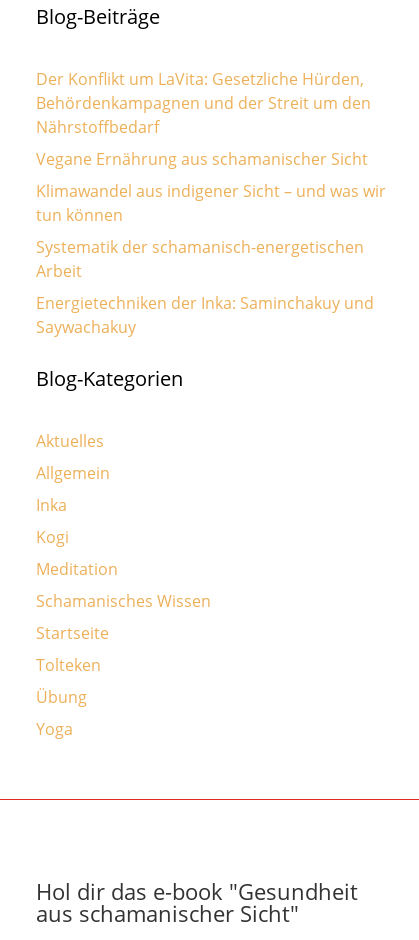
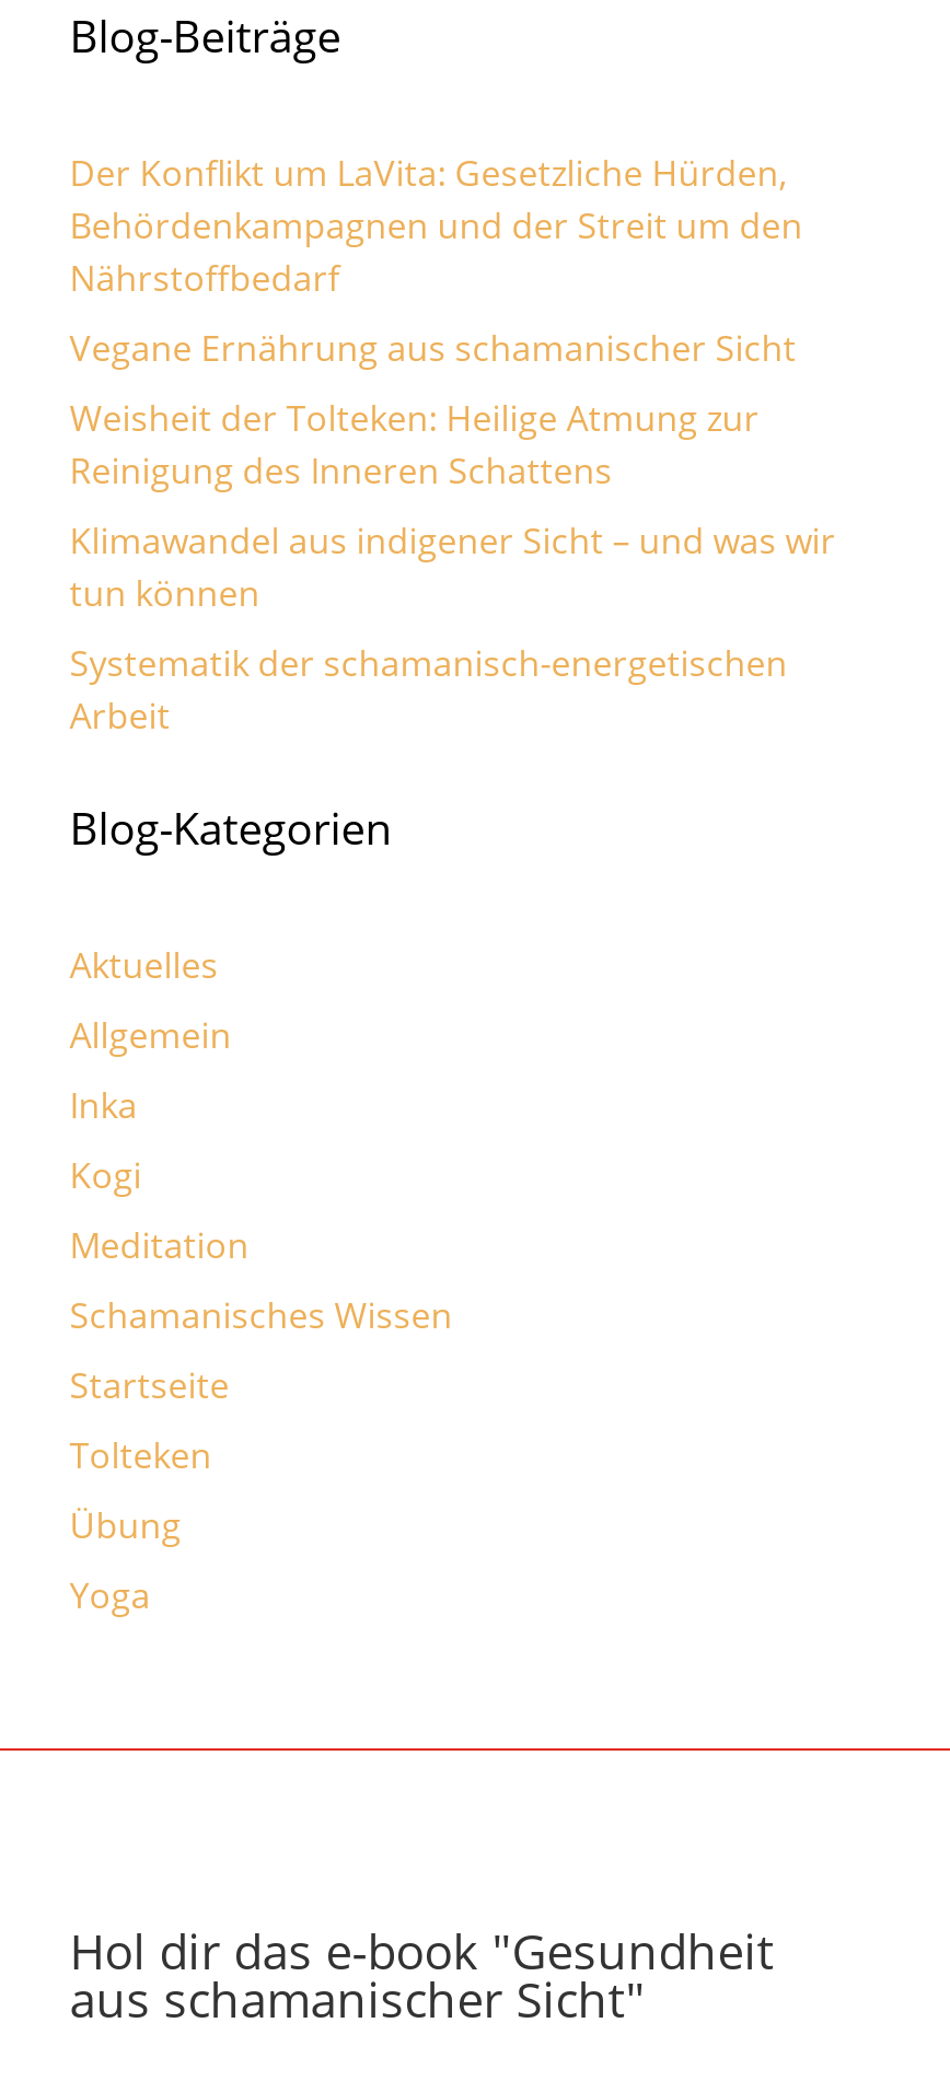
+ Weisheit der Tolteken: Heilige Atmung zur
+ Reinigung des Inneren Schattens

moved down: Klimawandel aus indigener Sicht – und was wir | tun können | Systematik der schamanisch-energetischen | Arbeit

- Energietechniken der Inka: Saminchakuy und
- Saywachakuy
